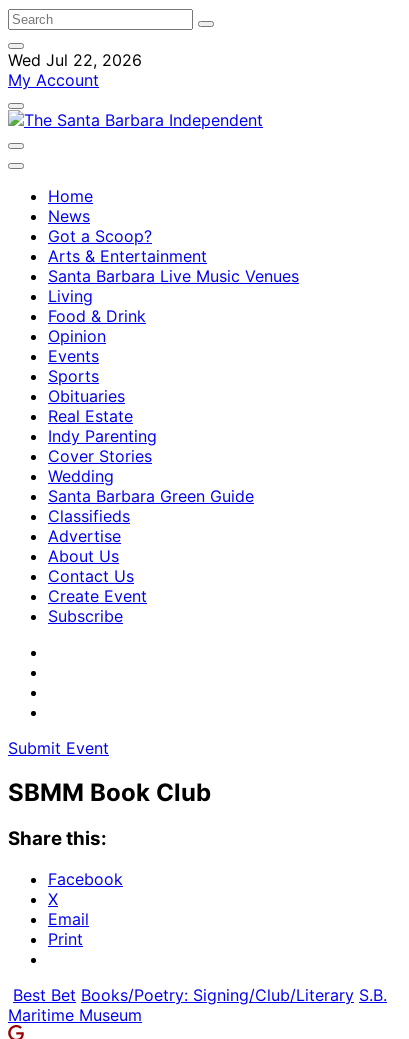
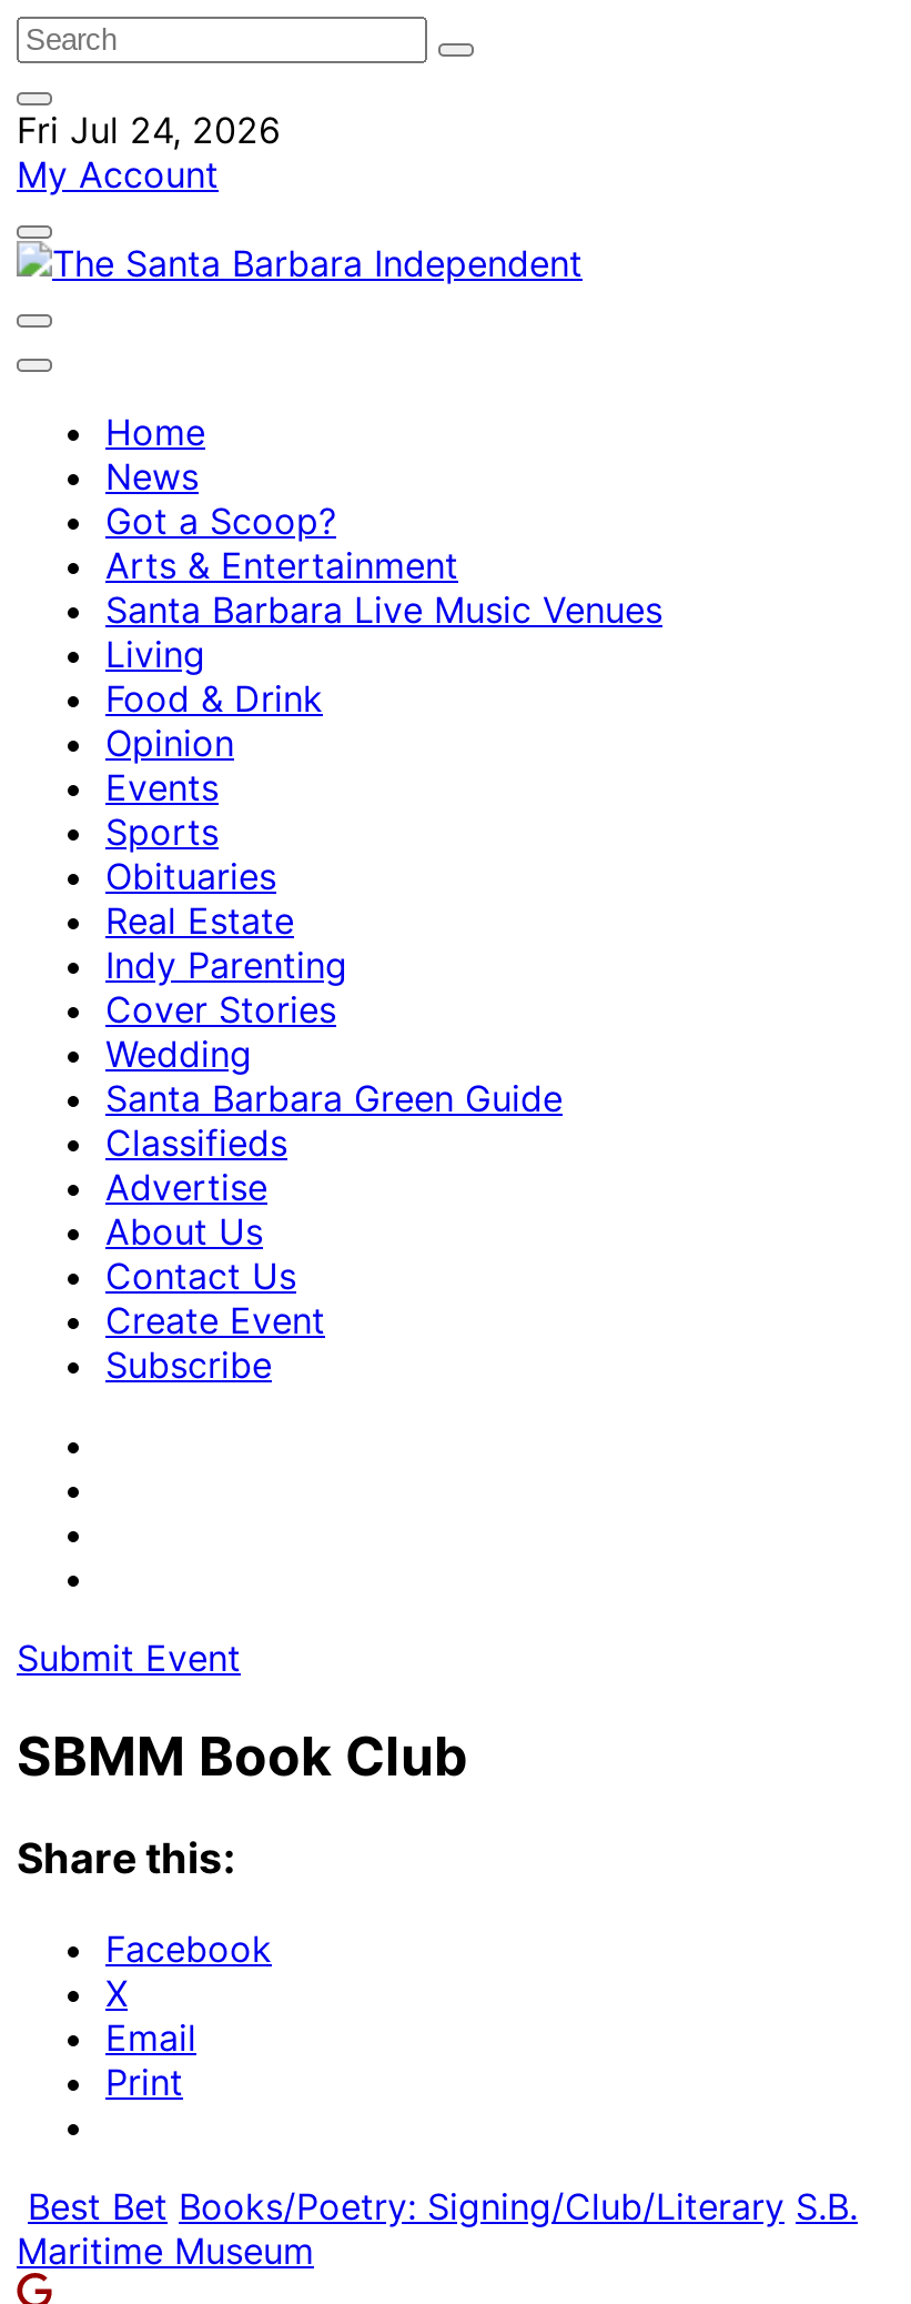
- Wed Jul 22, 2026
+ Fri Jul 24, 2026
